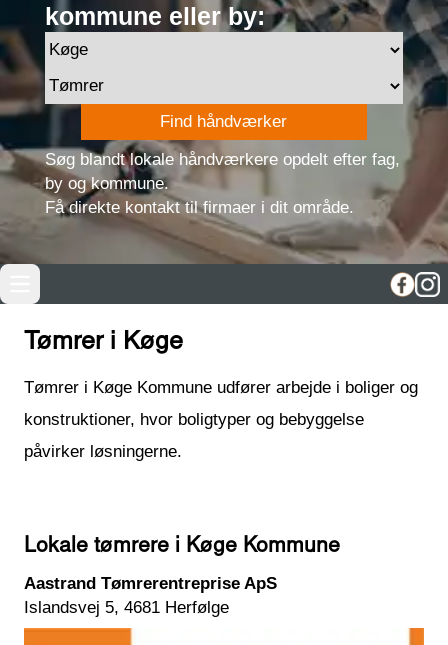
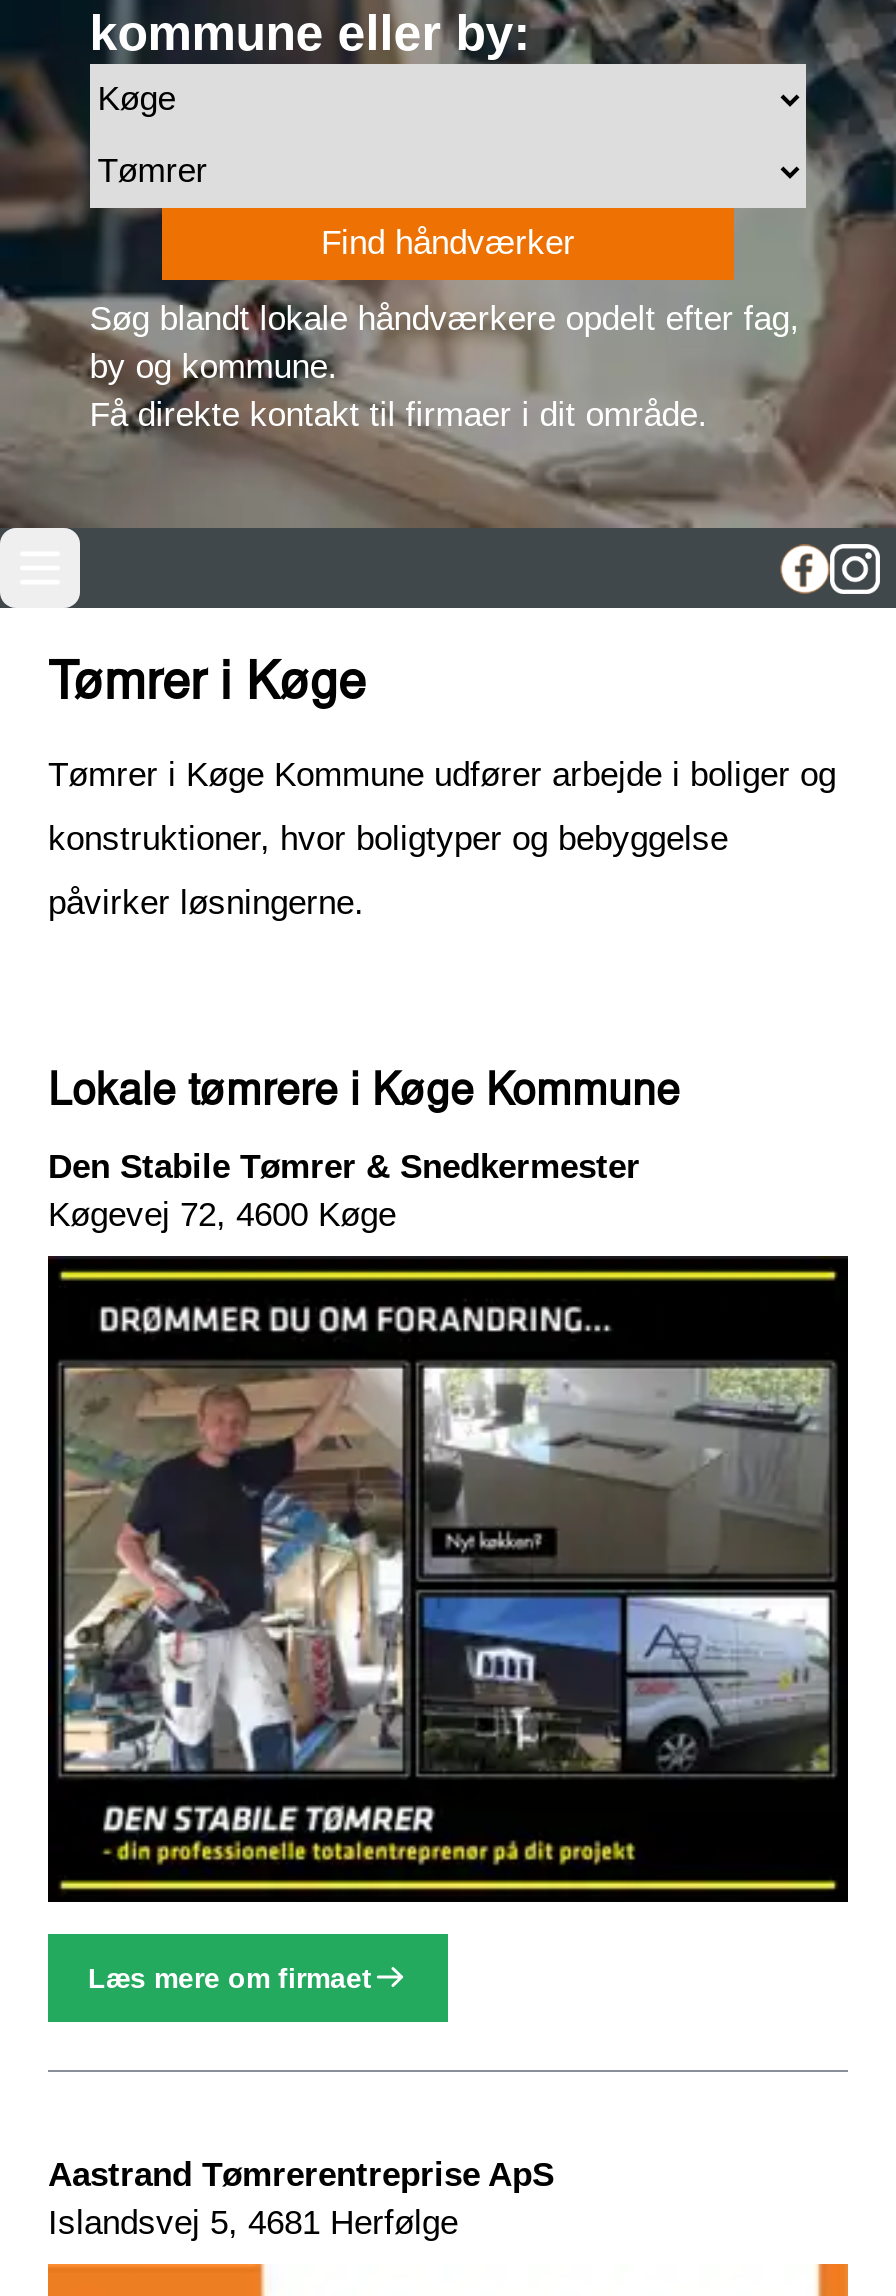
+ [image]
+ Læs mere om firmaet

+ Den Stabile Tømrer & Snedkermester
+ Køgevej 72, 4600 Køge
